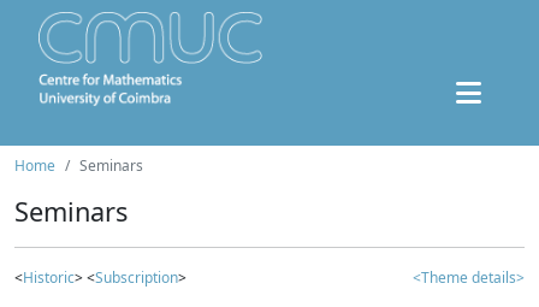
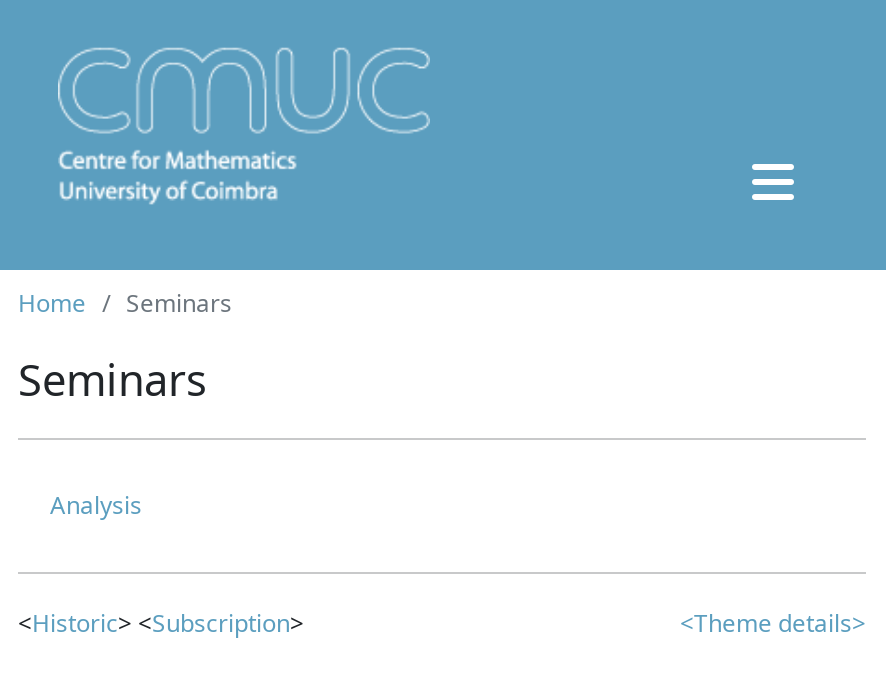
+ Analysis
